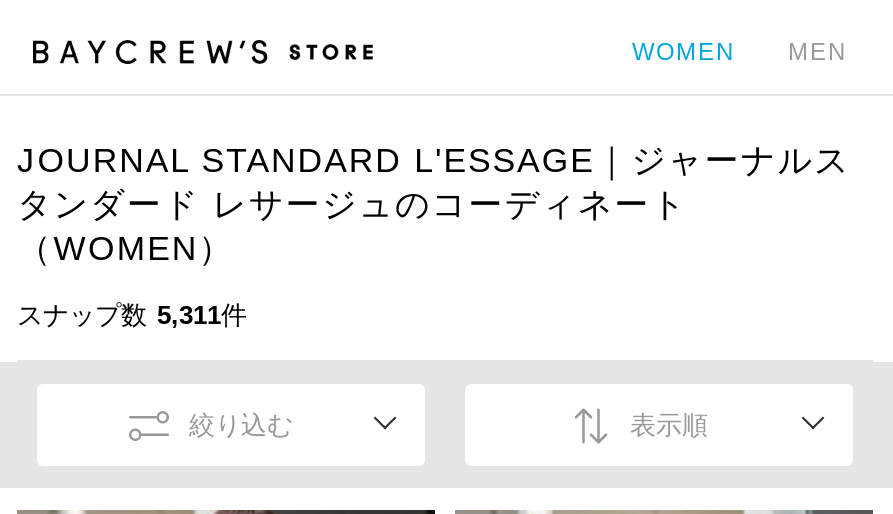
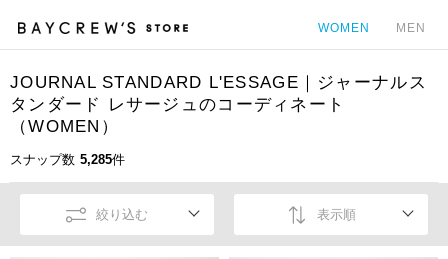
- スナップ数 5,311件
+ スナップ数 5,285件
